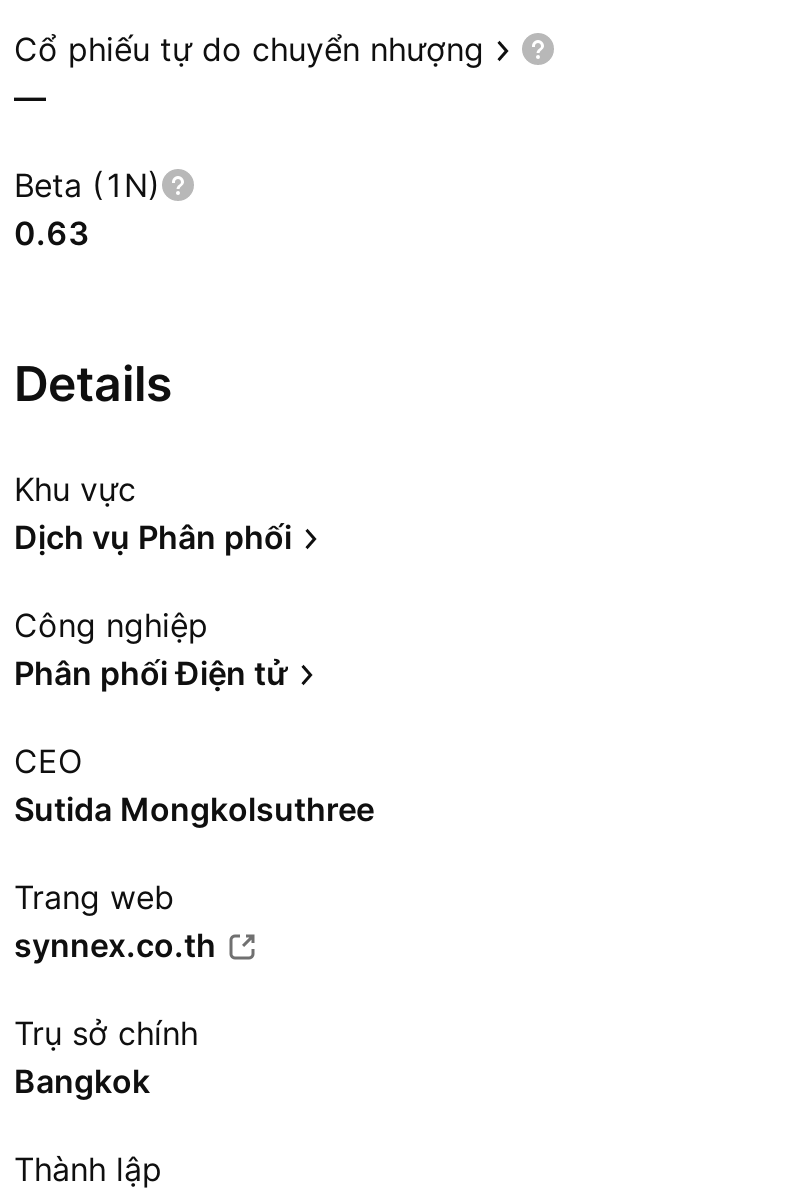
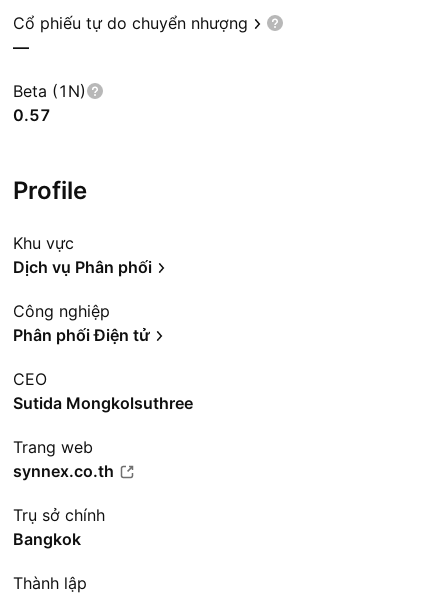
- 0.63
+ 0.57

- Details
+ Profile
